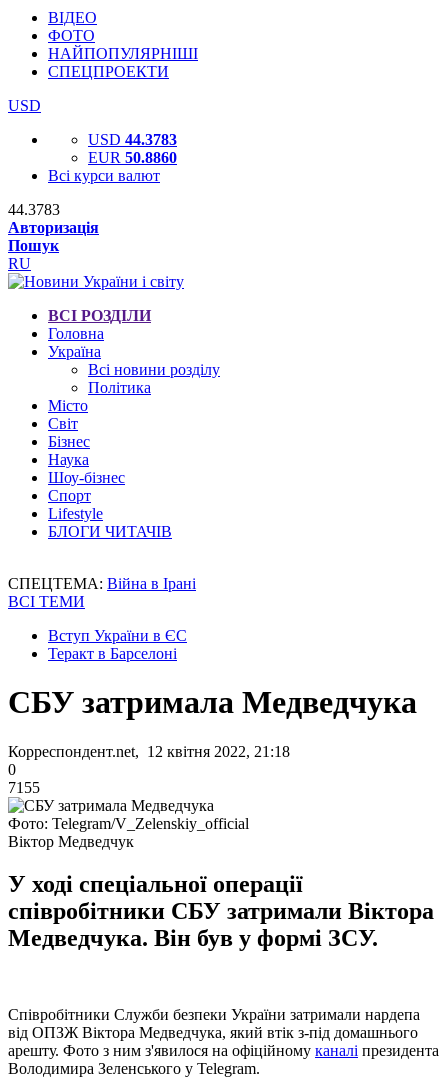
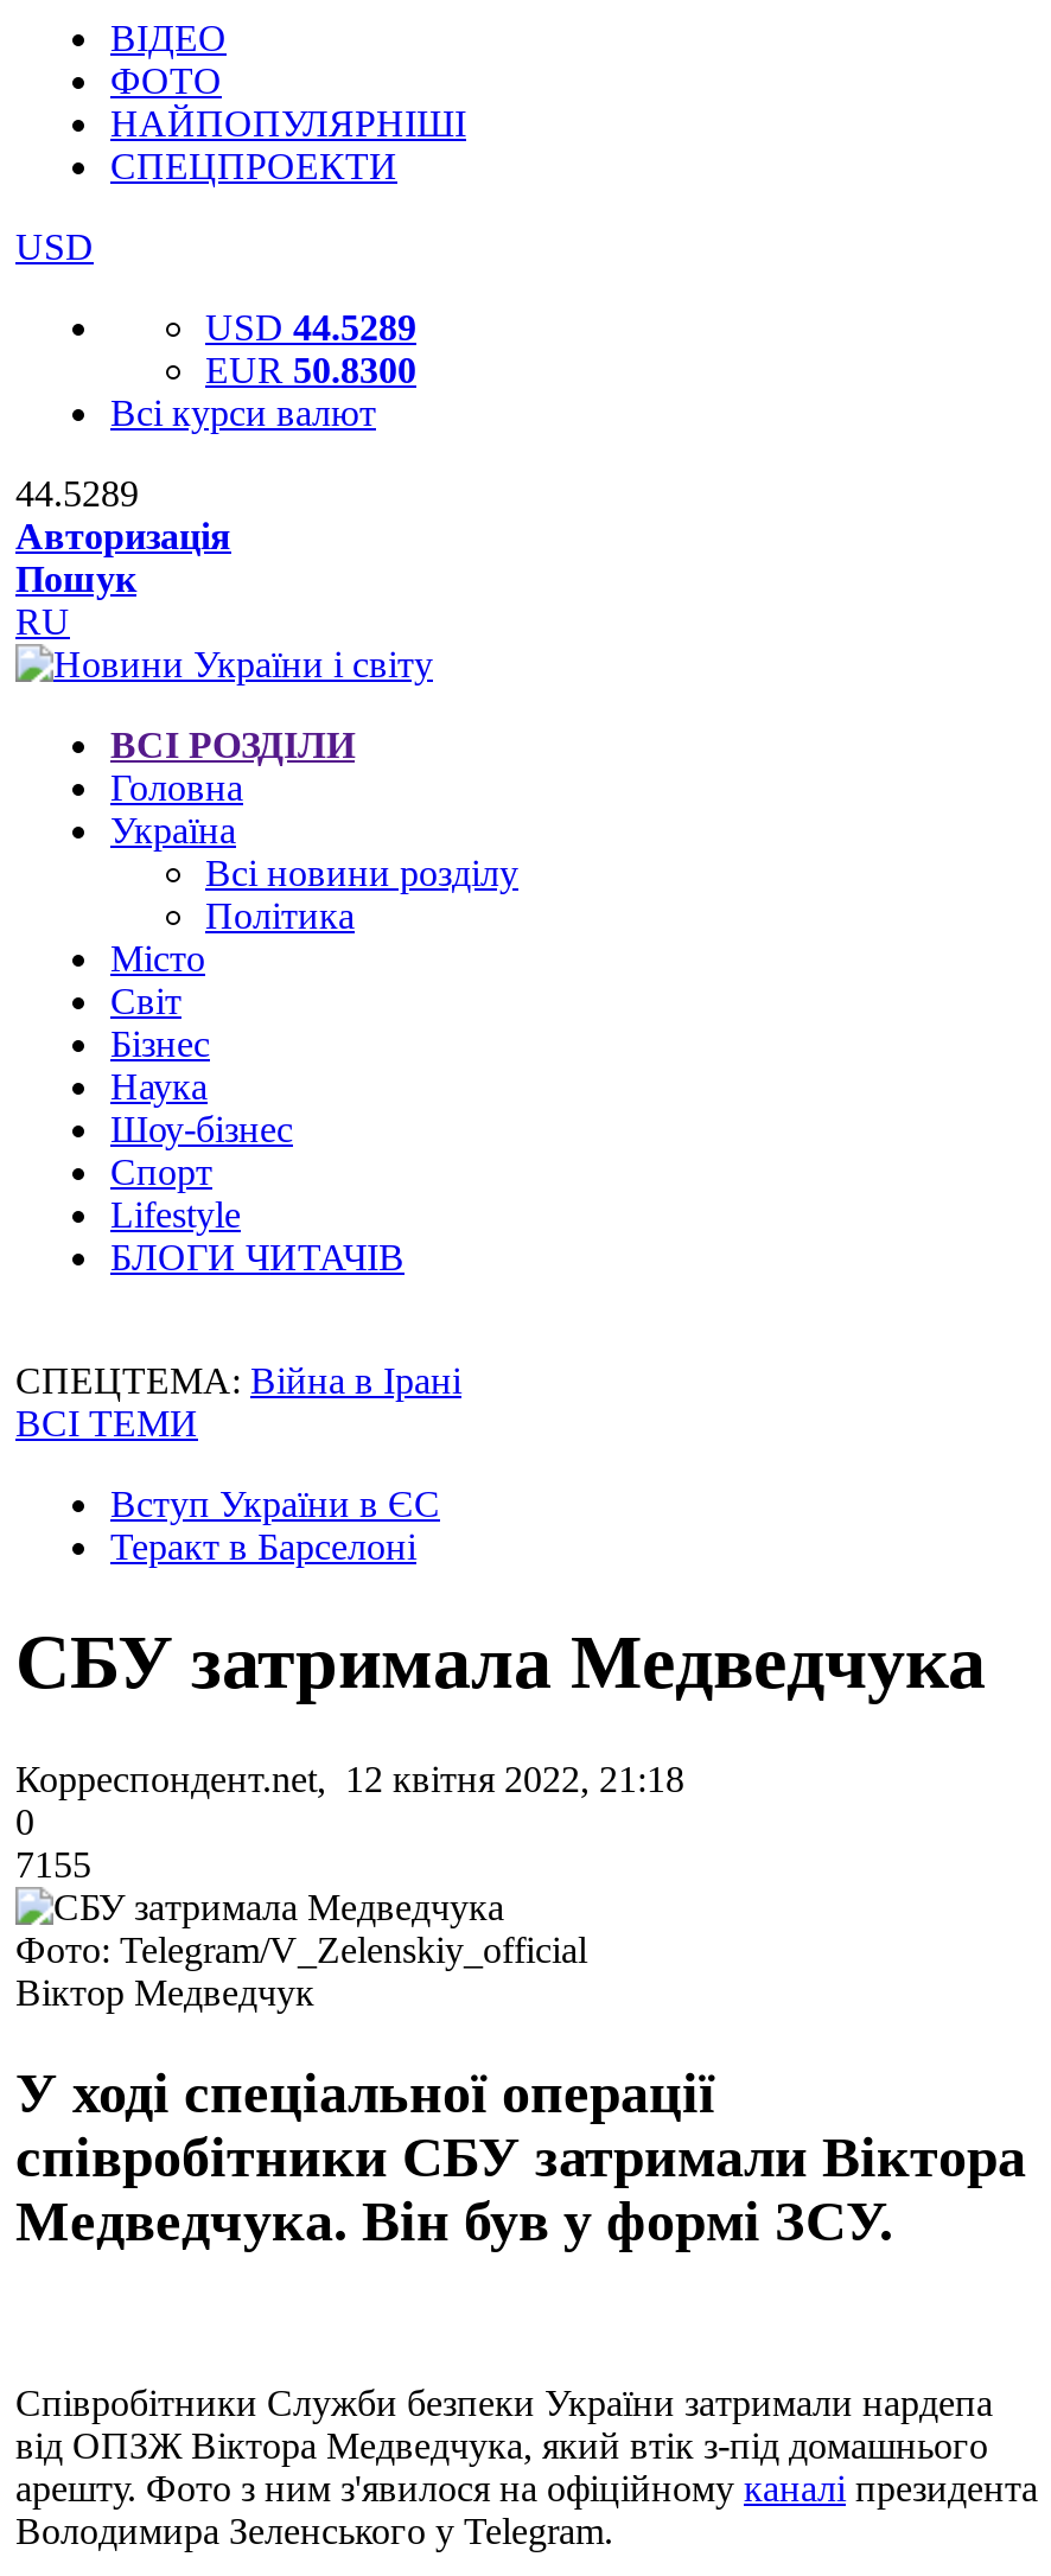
- USD 44.3783
+ USD 44.5289

- EUR 50.8860
+ EUR 50.8300

- 44.3783
+ 44.5289
